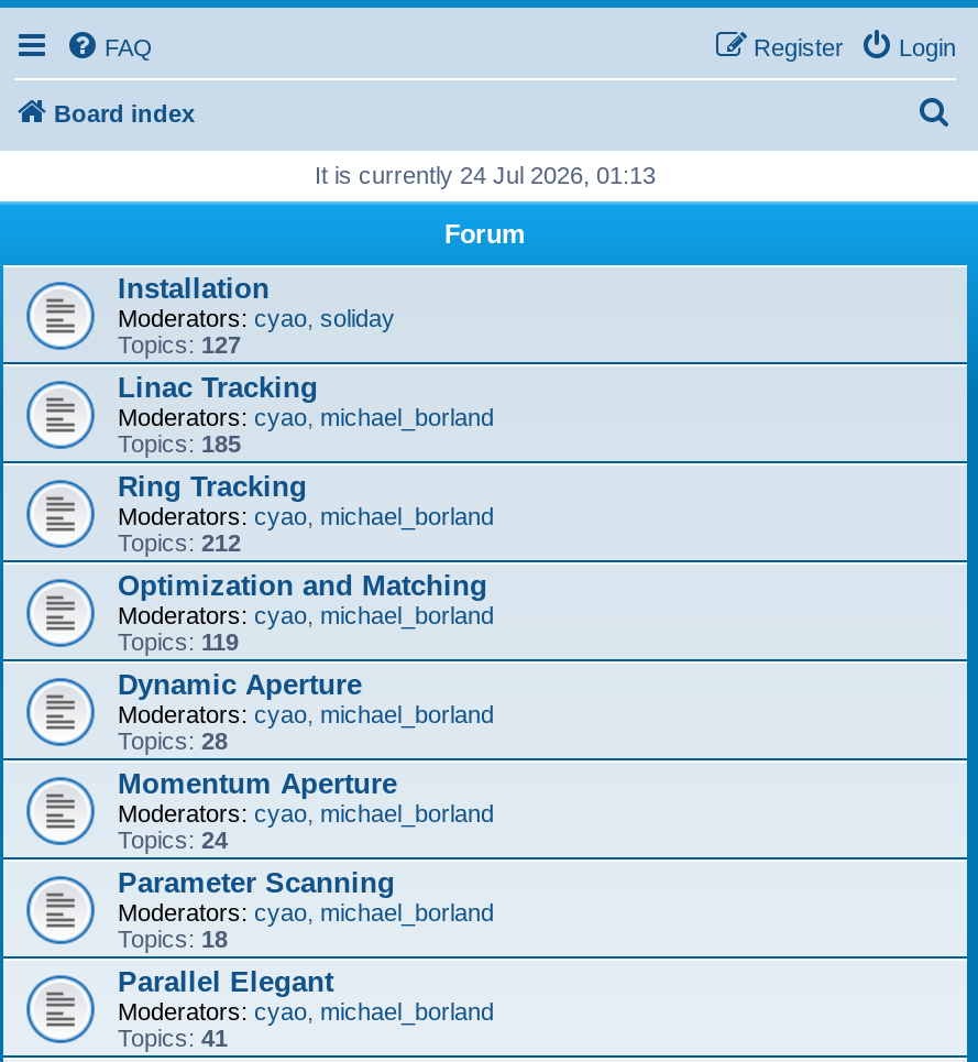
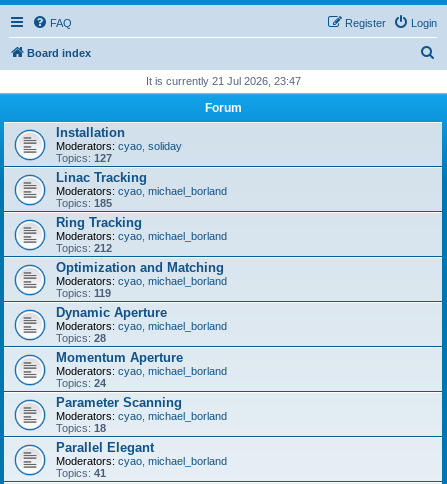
- It is currently 24 Jul 2026, 01:13
+ It is currently 21 Jul 2026, 23:47
